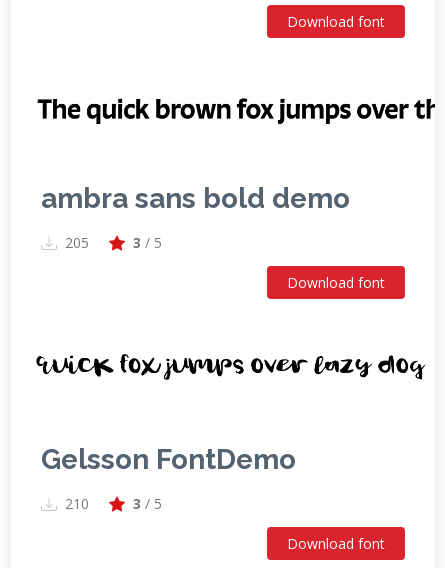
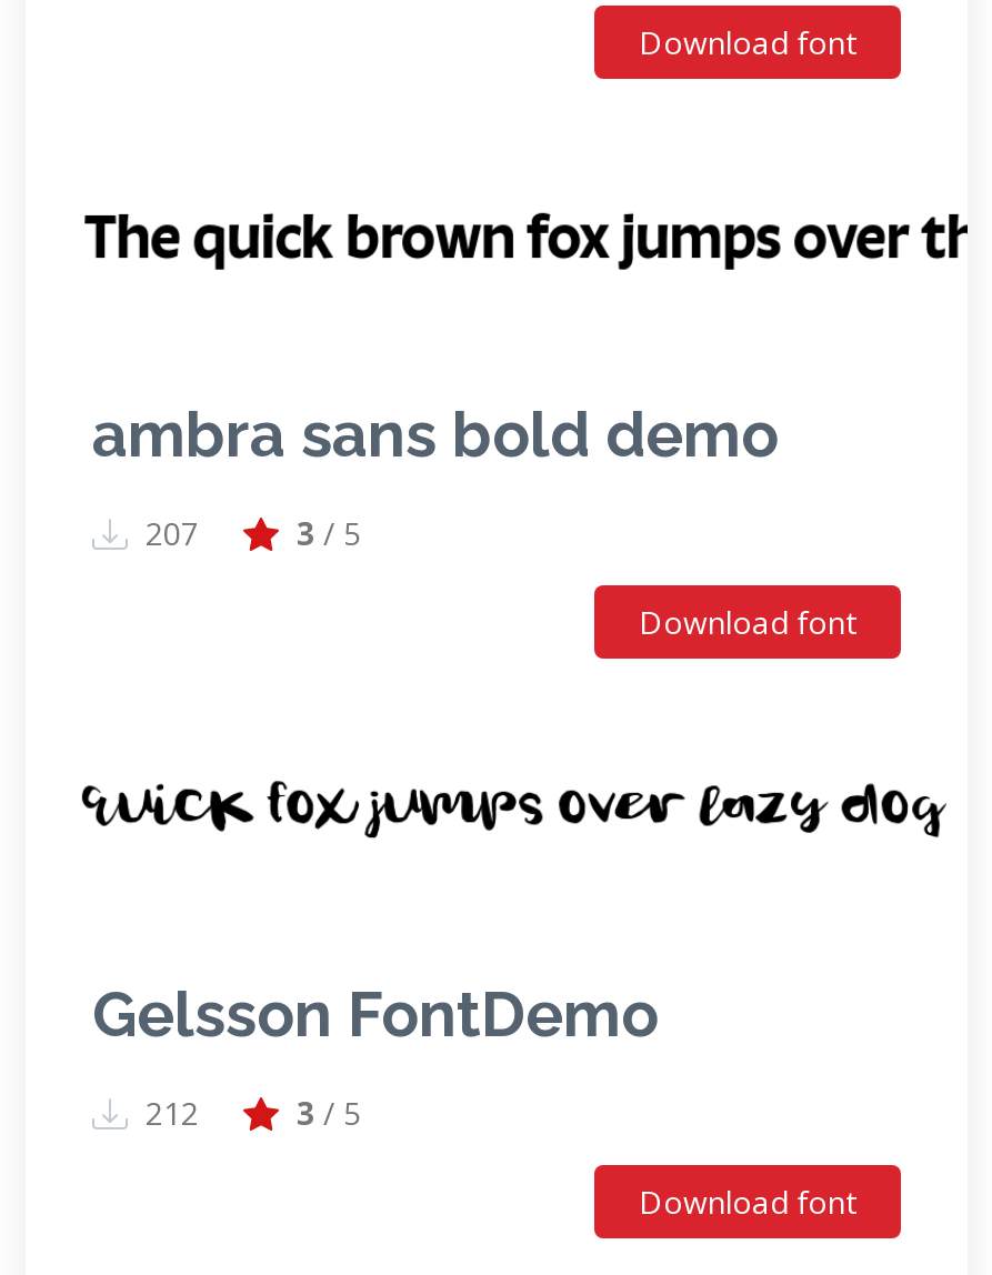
- 205
+ 207

- 210
+ 212
